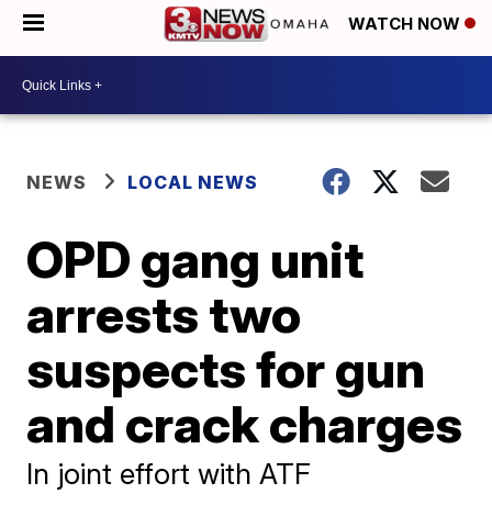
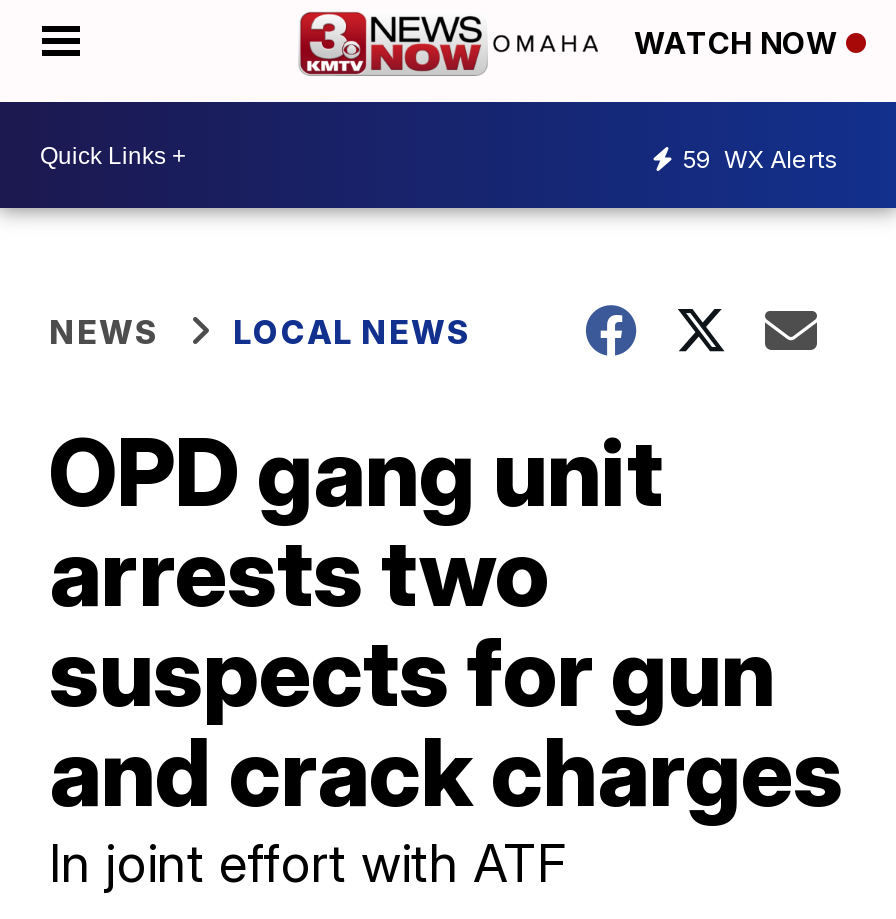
+ 59 WX Alerts
